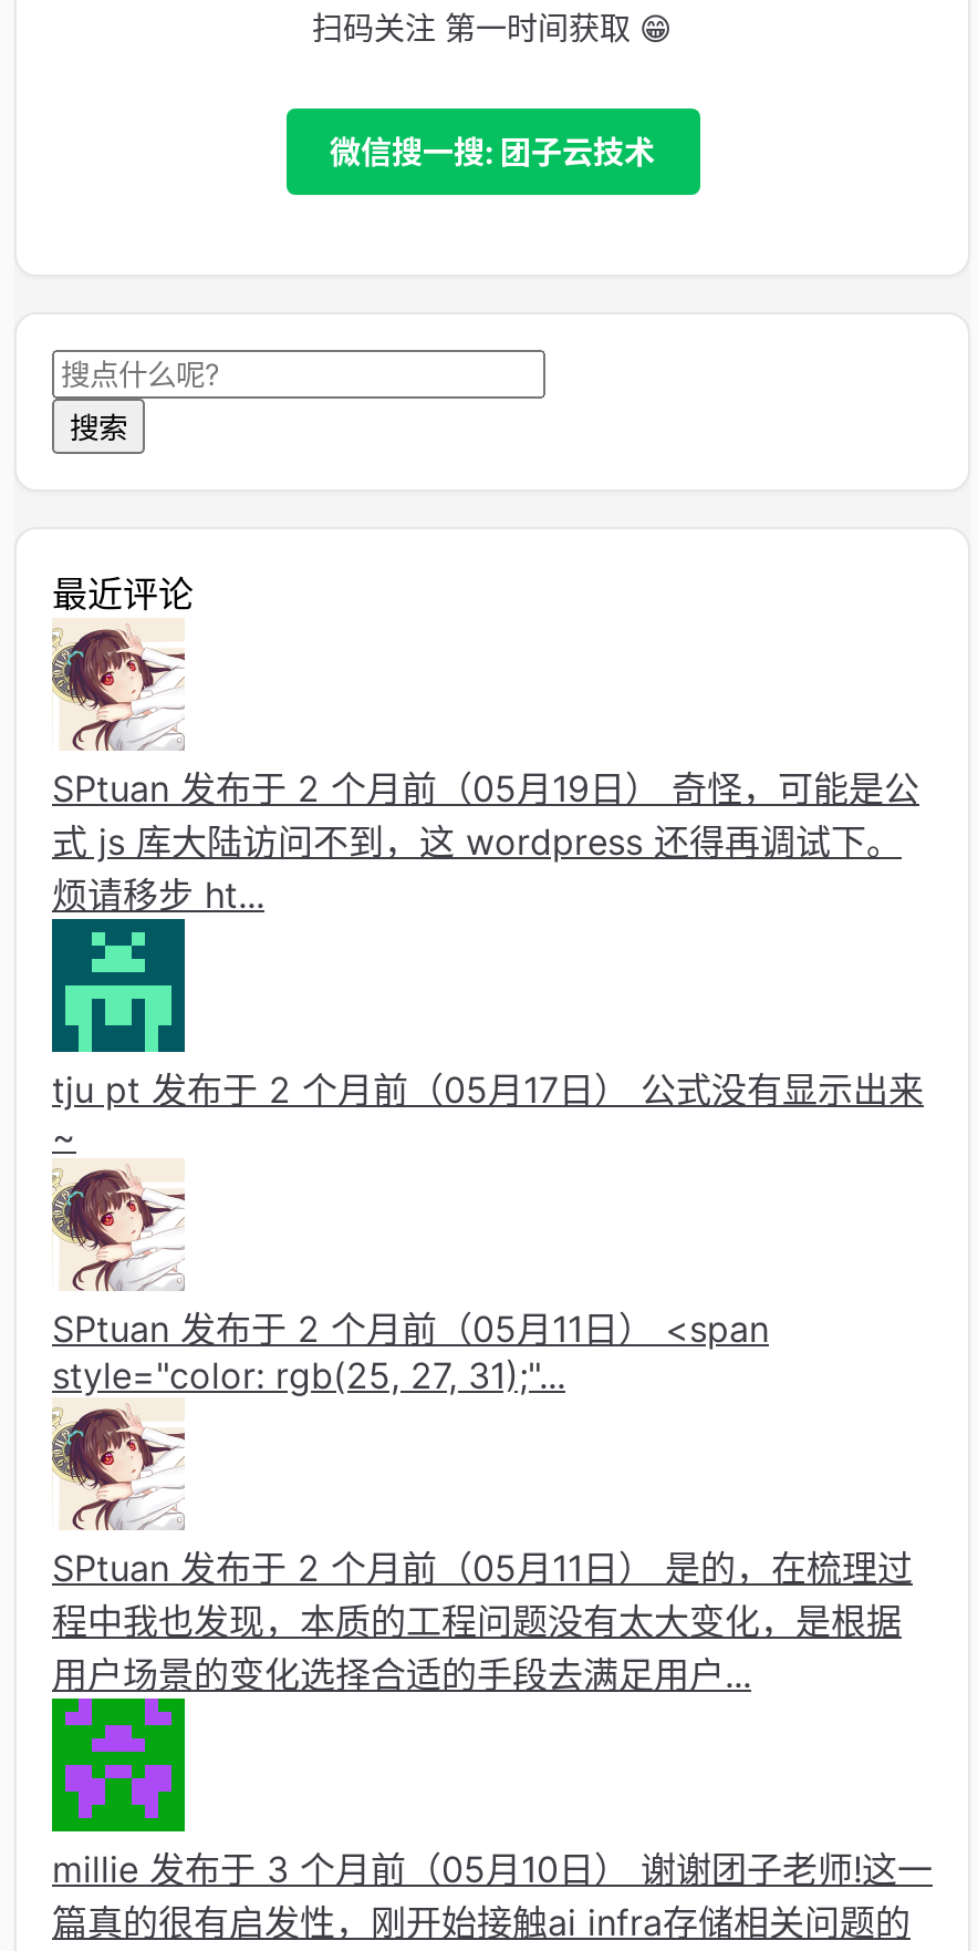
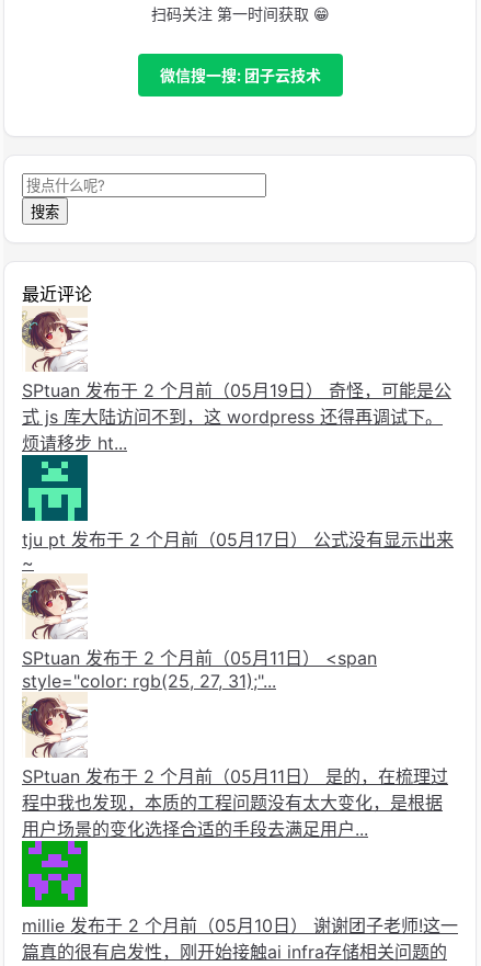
- millie 发布于 3 个月前（05月10日） 谢谢团子老师!这一
+ millie 发布于 2 个月前（05月10日） 谢谢团子老师!这一
